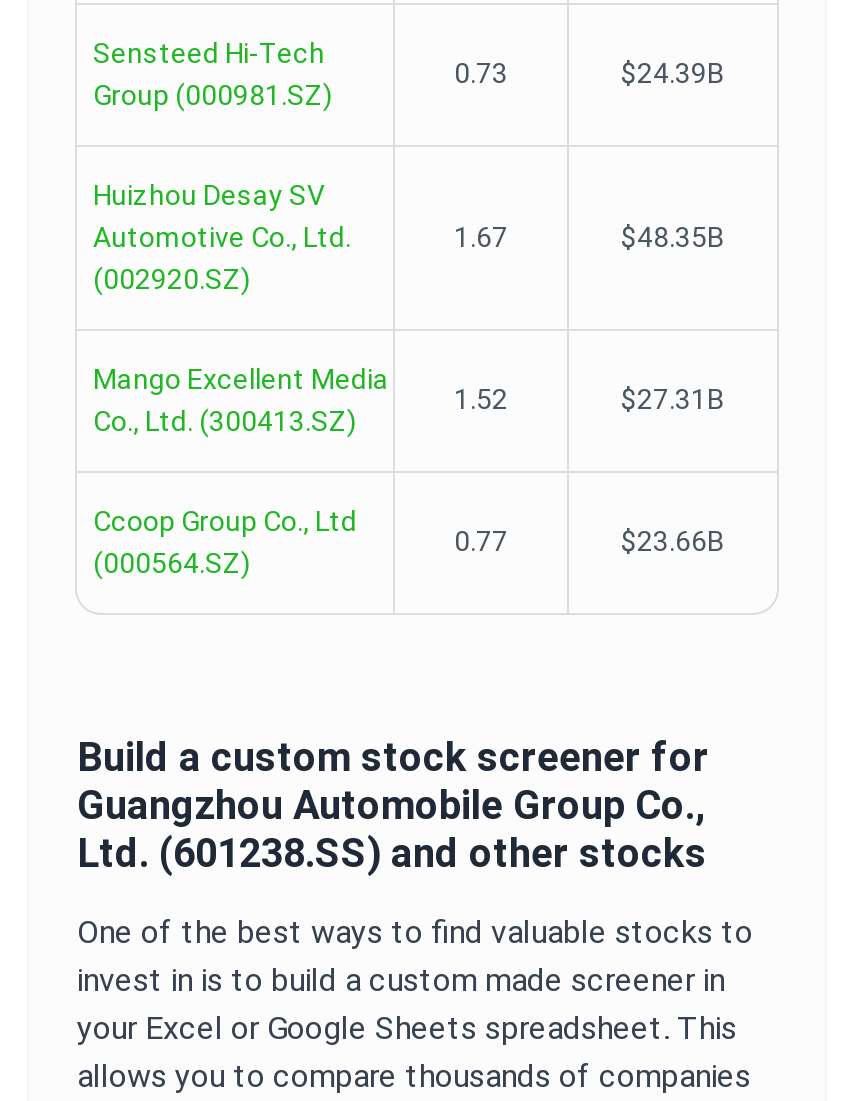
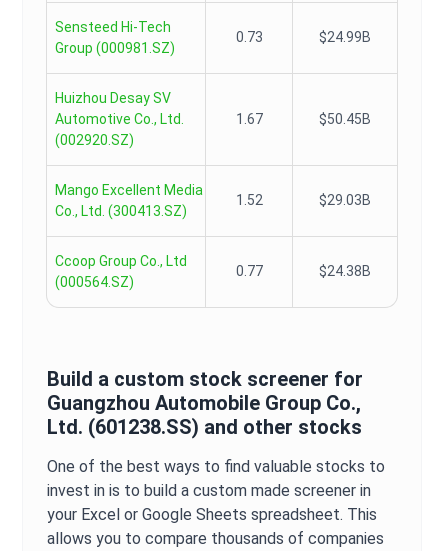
- $24.39B
+ $24.99B

- $48.35B
+ $50.45B

- $27.31B
+ $29.03B

- $23.66B
+ $24.38B
